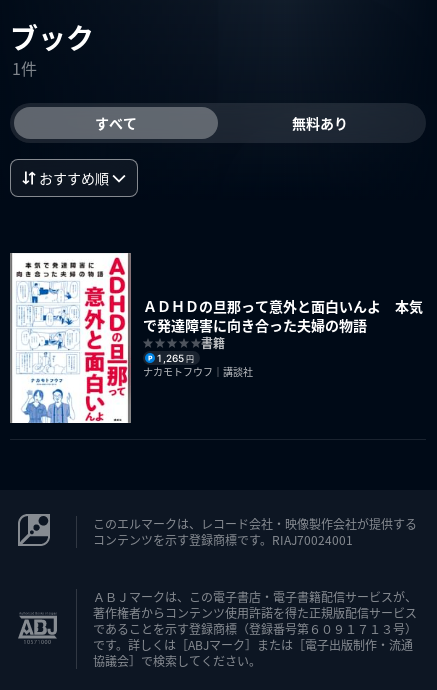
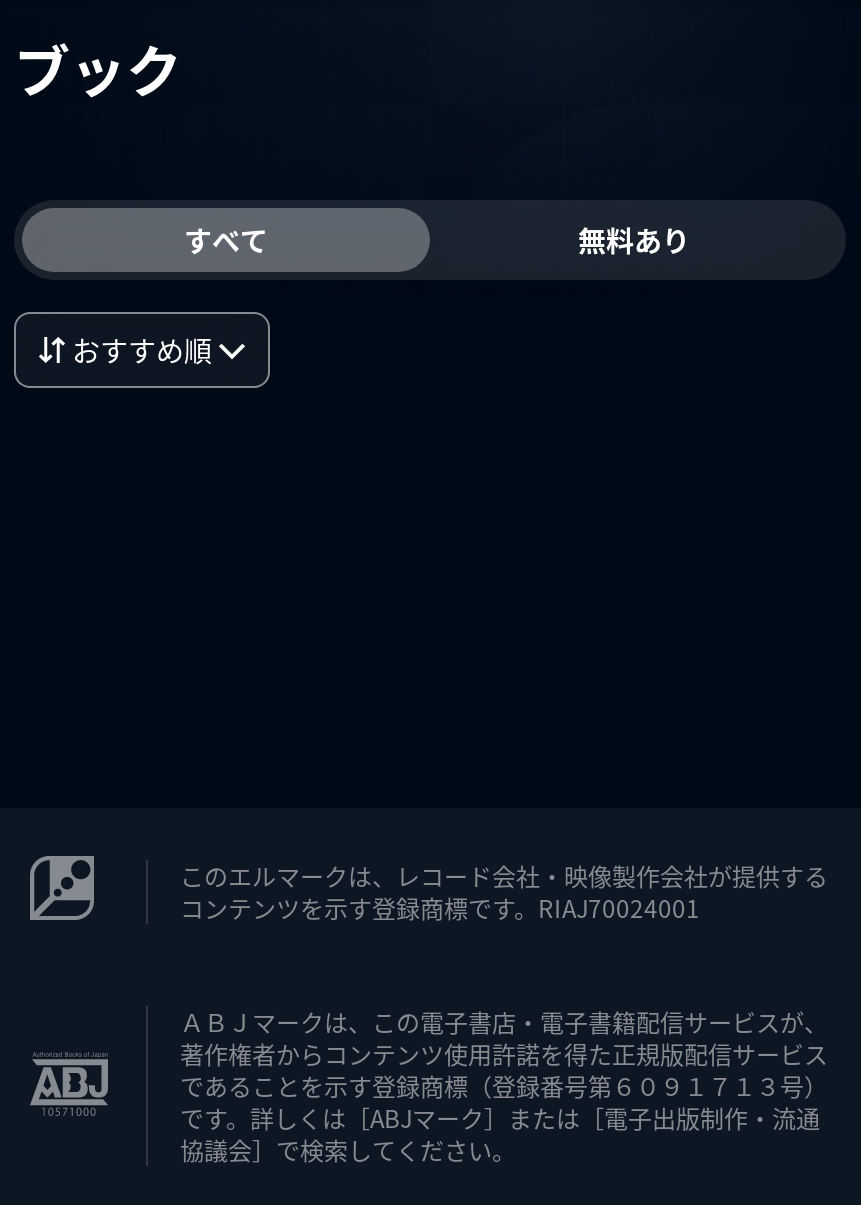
- 1件

- [image]
- ＡＤＨＤの旦那って意外と面白いんよ 本気
- で発達障害に向き合った夫婦の物語
- 書籍
- 1,265円
- ナカモトフウフ｜講談社
